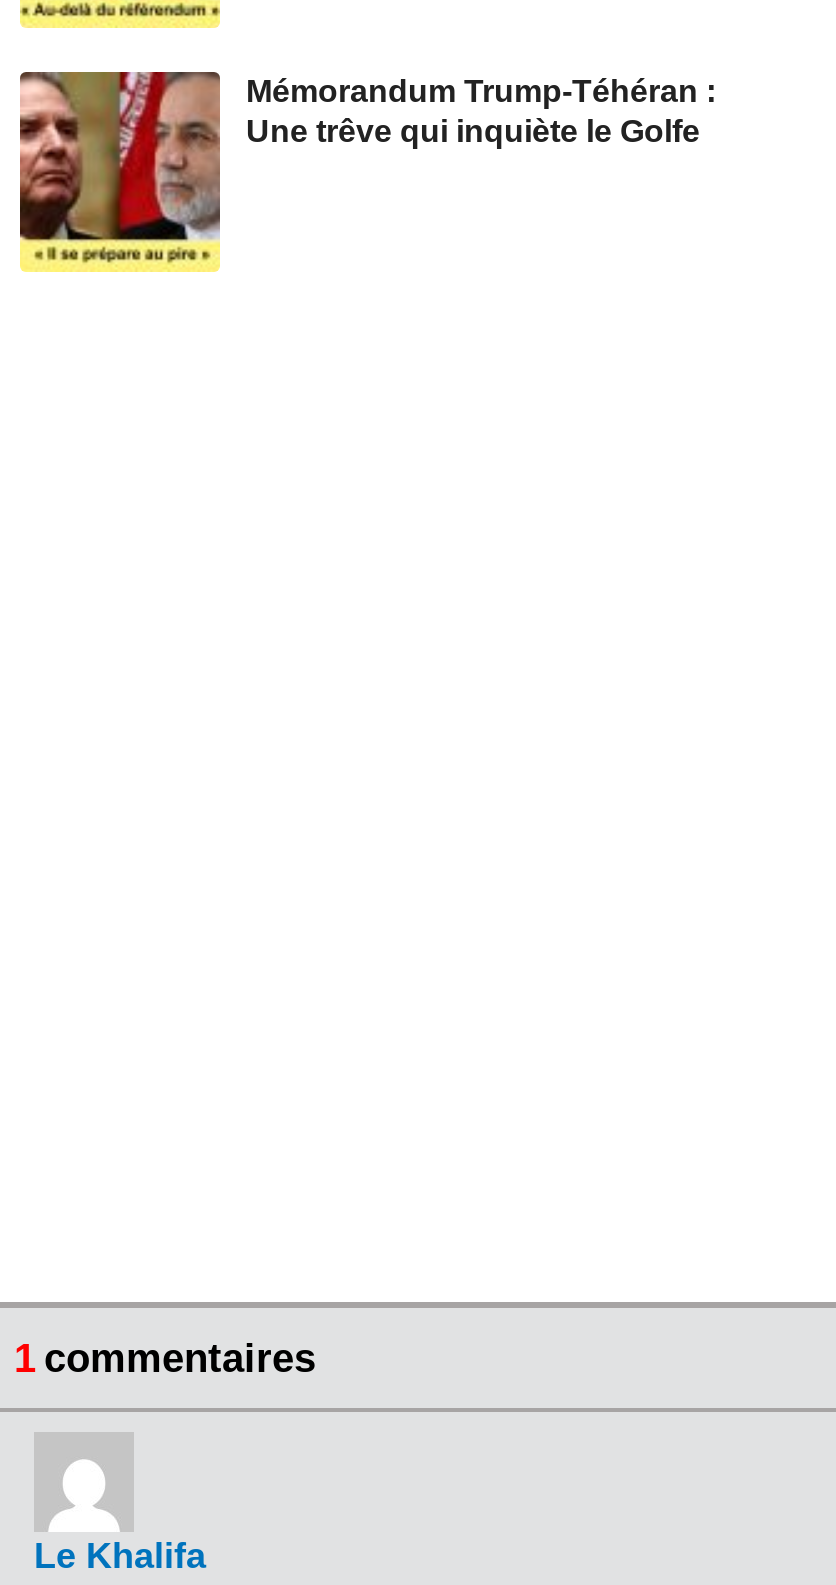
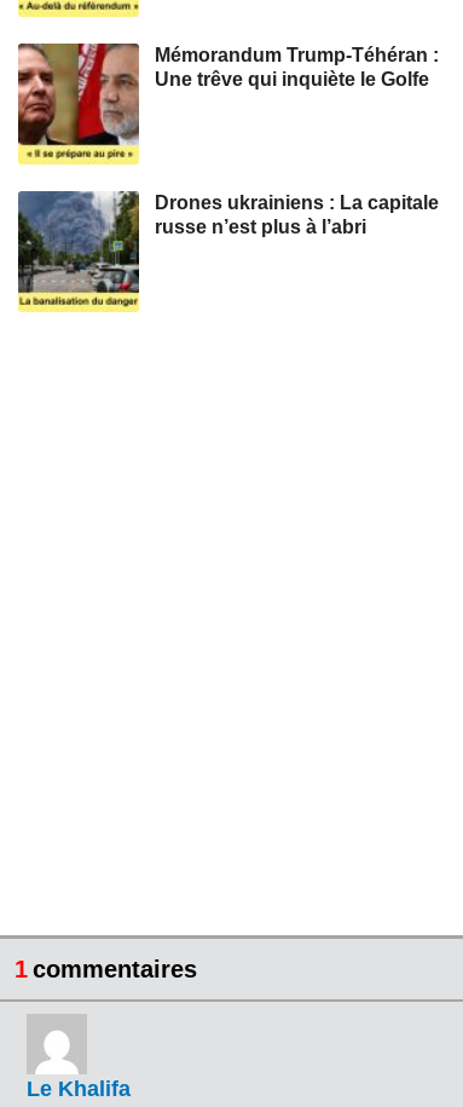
+ [image]
+ Drones ukrainiens : La capitale
+ russe n’est plus à l’abri
